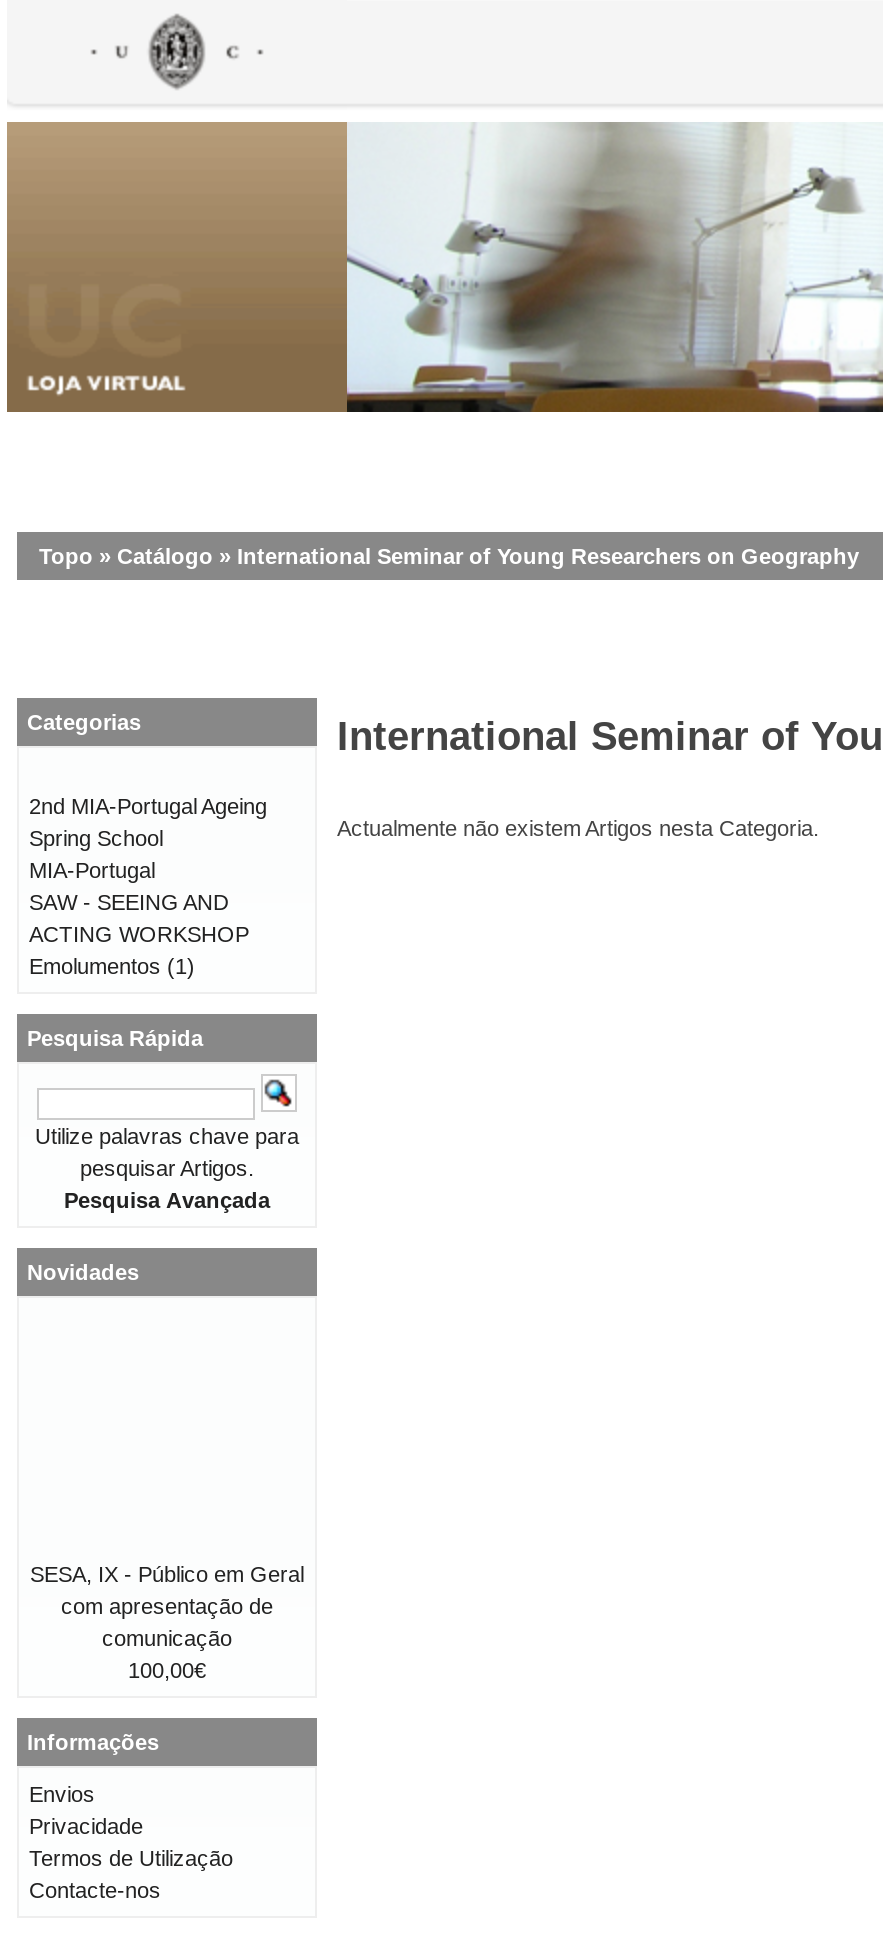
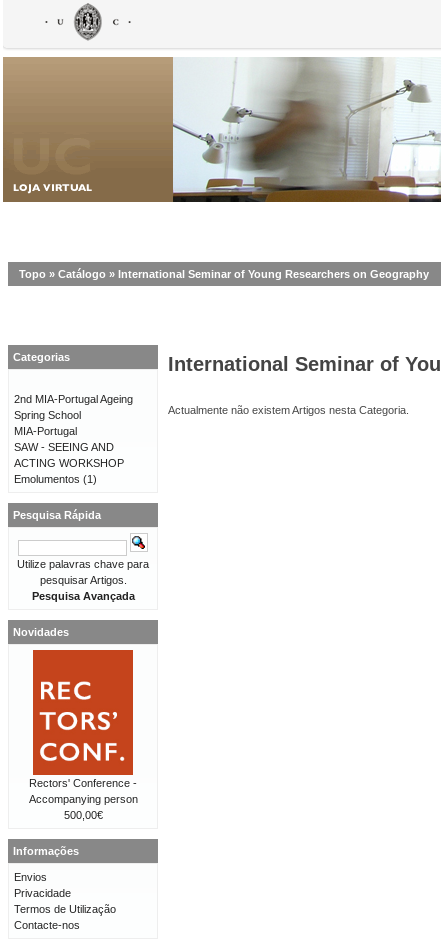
+ [image]

- SESA, IX - Público em Geral
- com apresentação de
- comunicação
- 100,00€
+ Rectors' Conference -
+ Accompanying person
+ 500,00€
